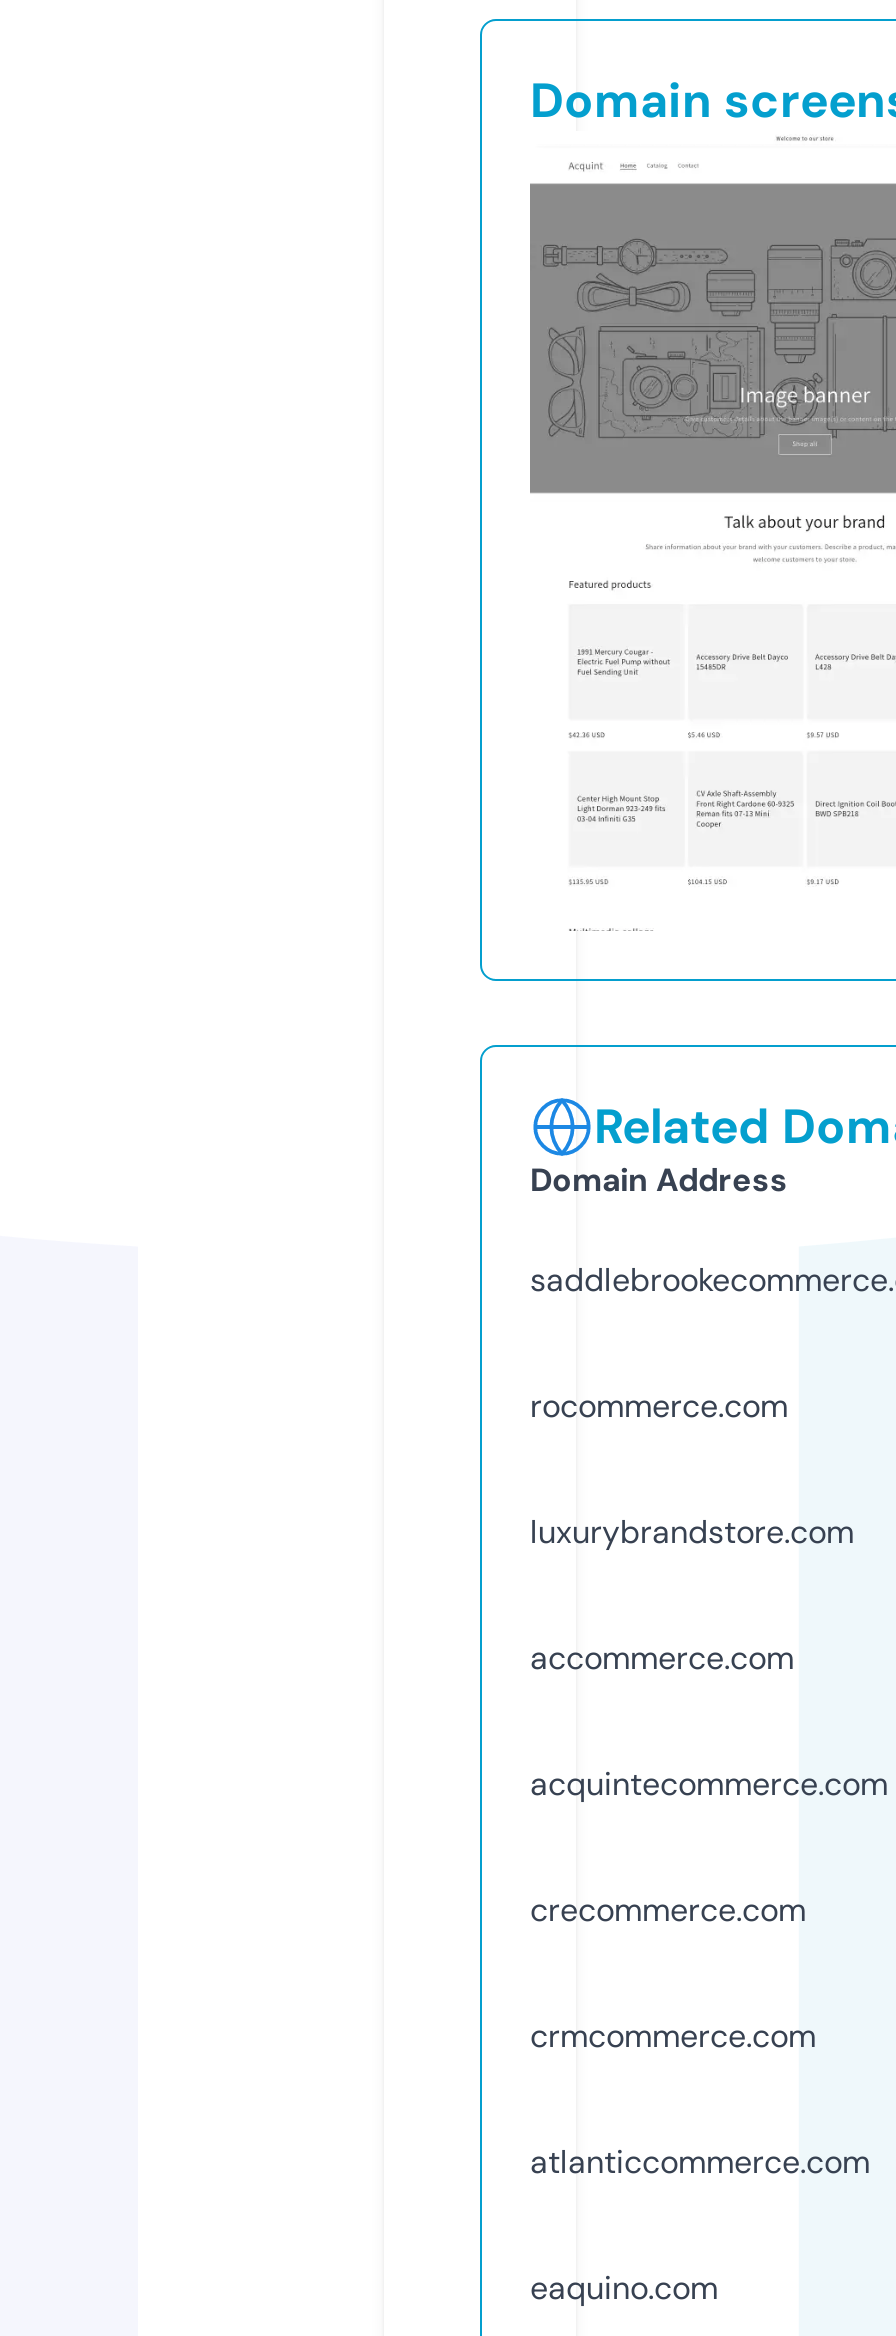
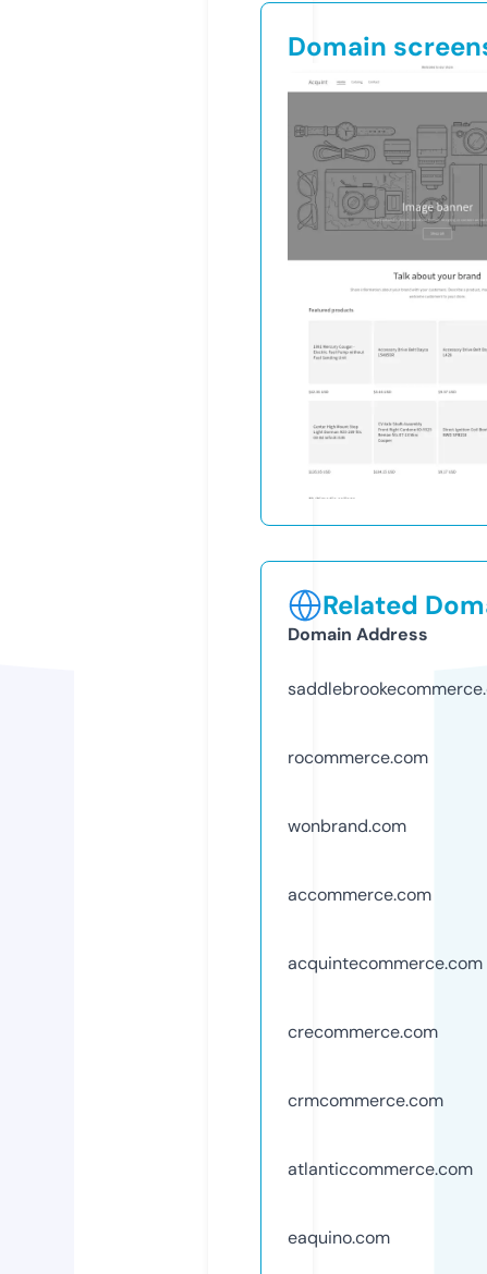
- luxurybrandstore.com
+ wonbrand.com
